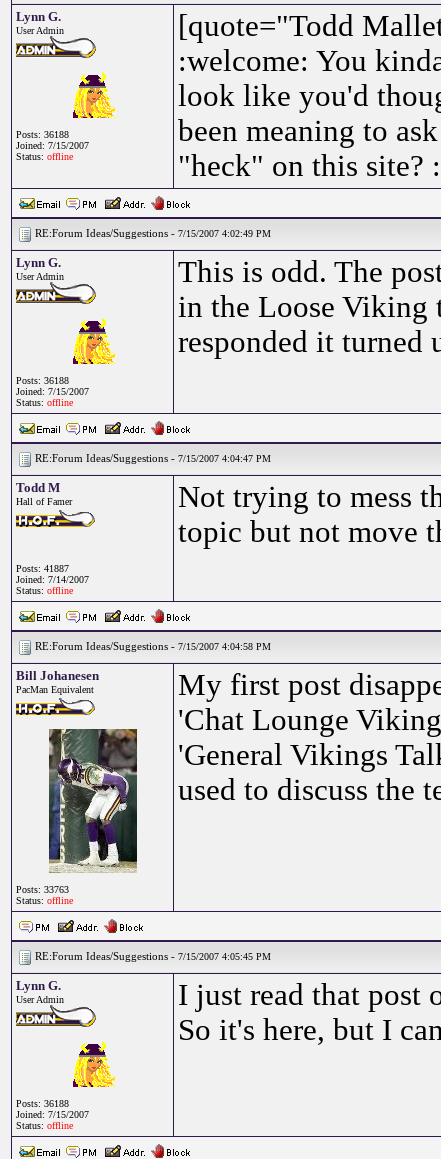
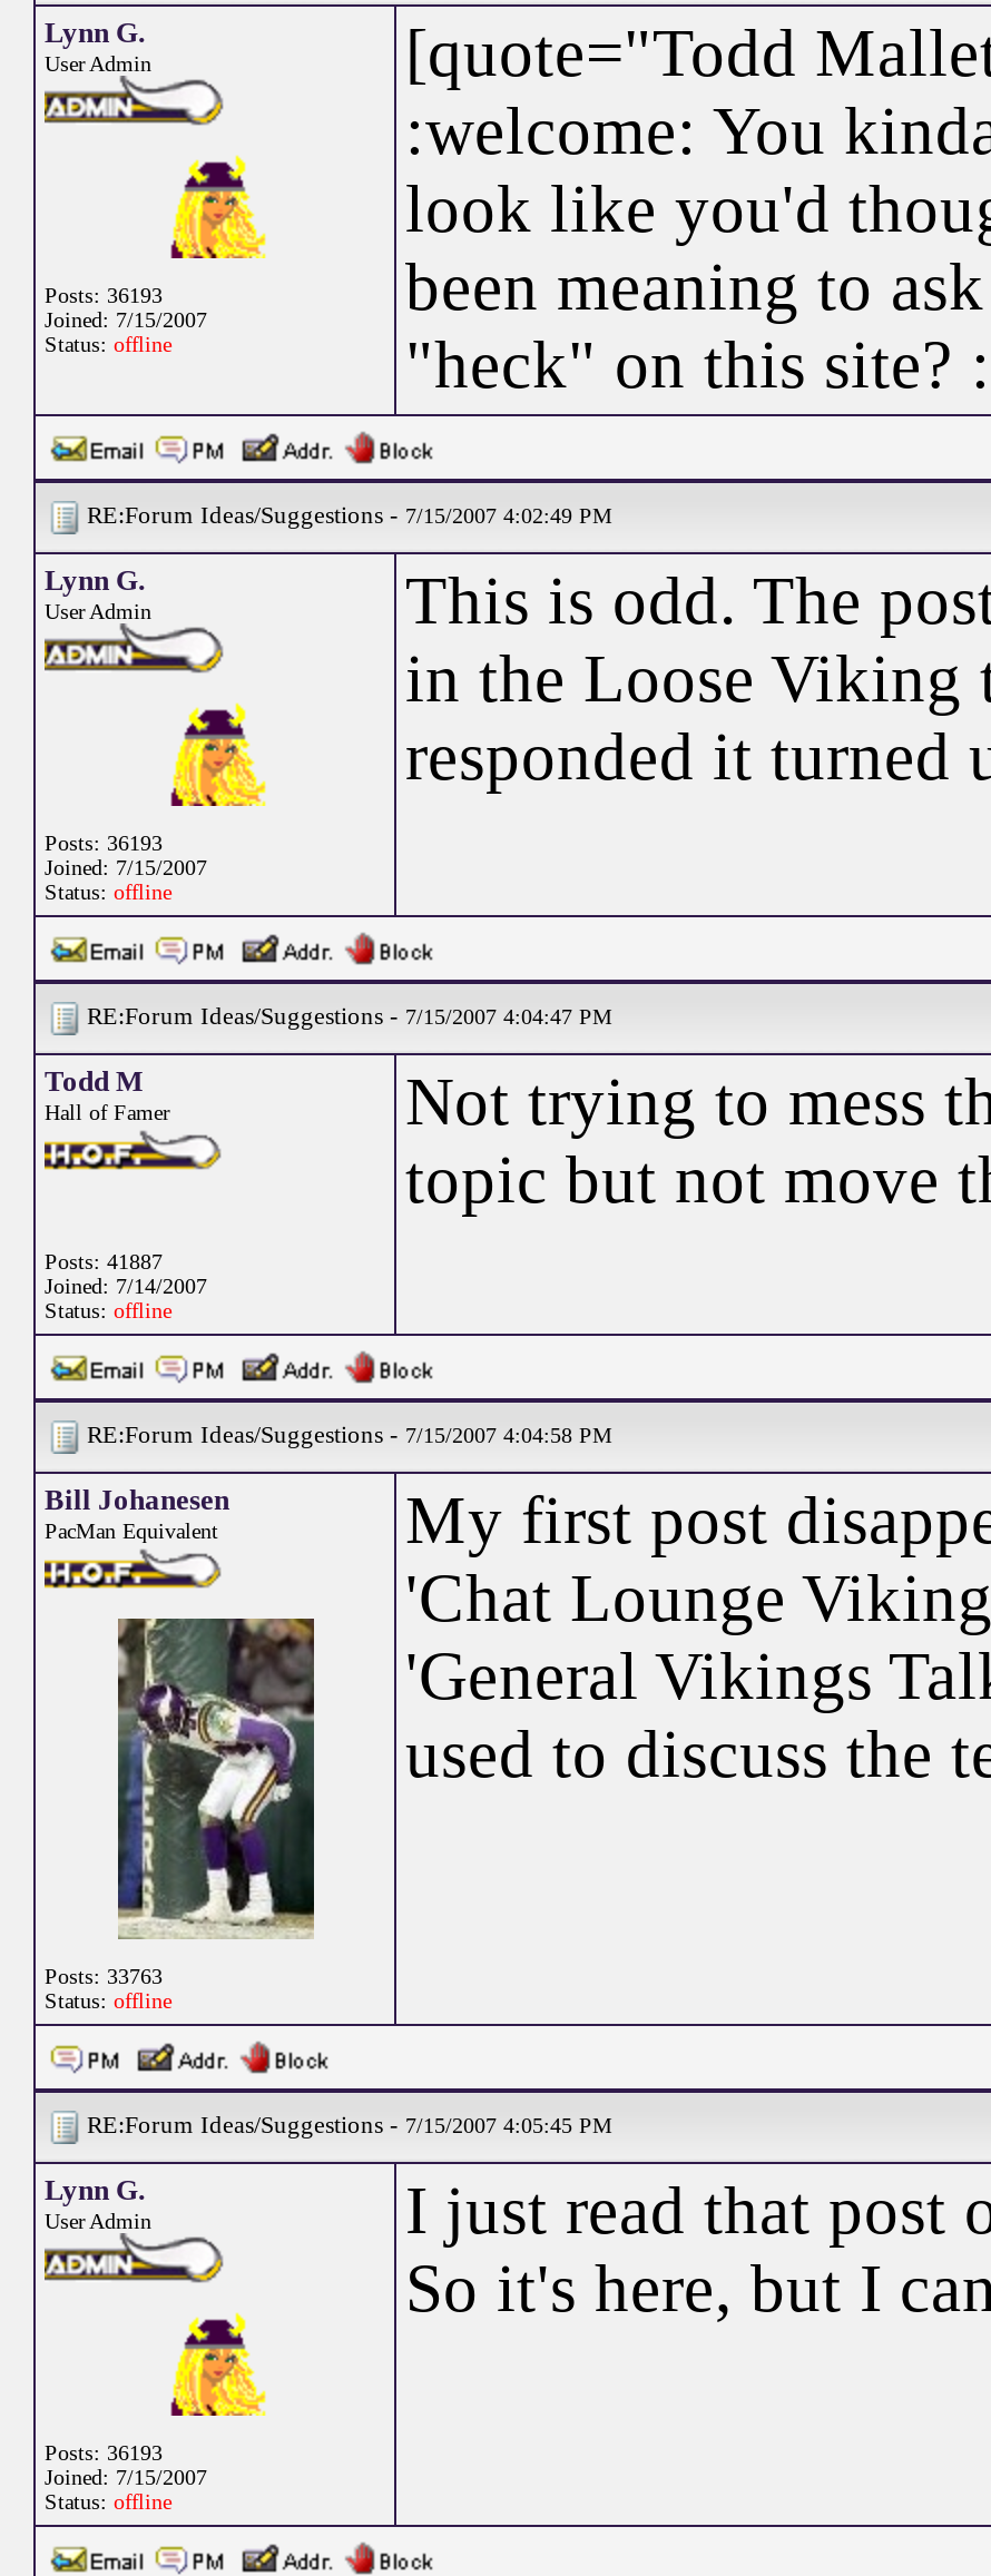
- Posts: 36188
+ Posts: 36193

- Posts: 36188
+ Posts: 36193

- Posts: 36188
+ Posts: 36193
